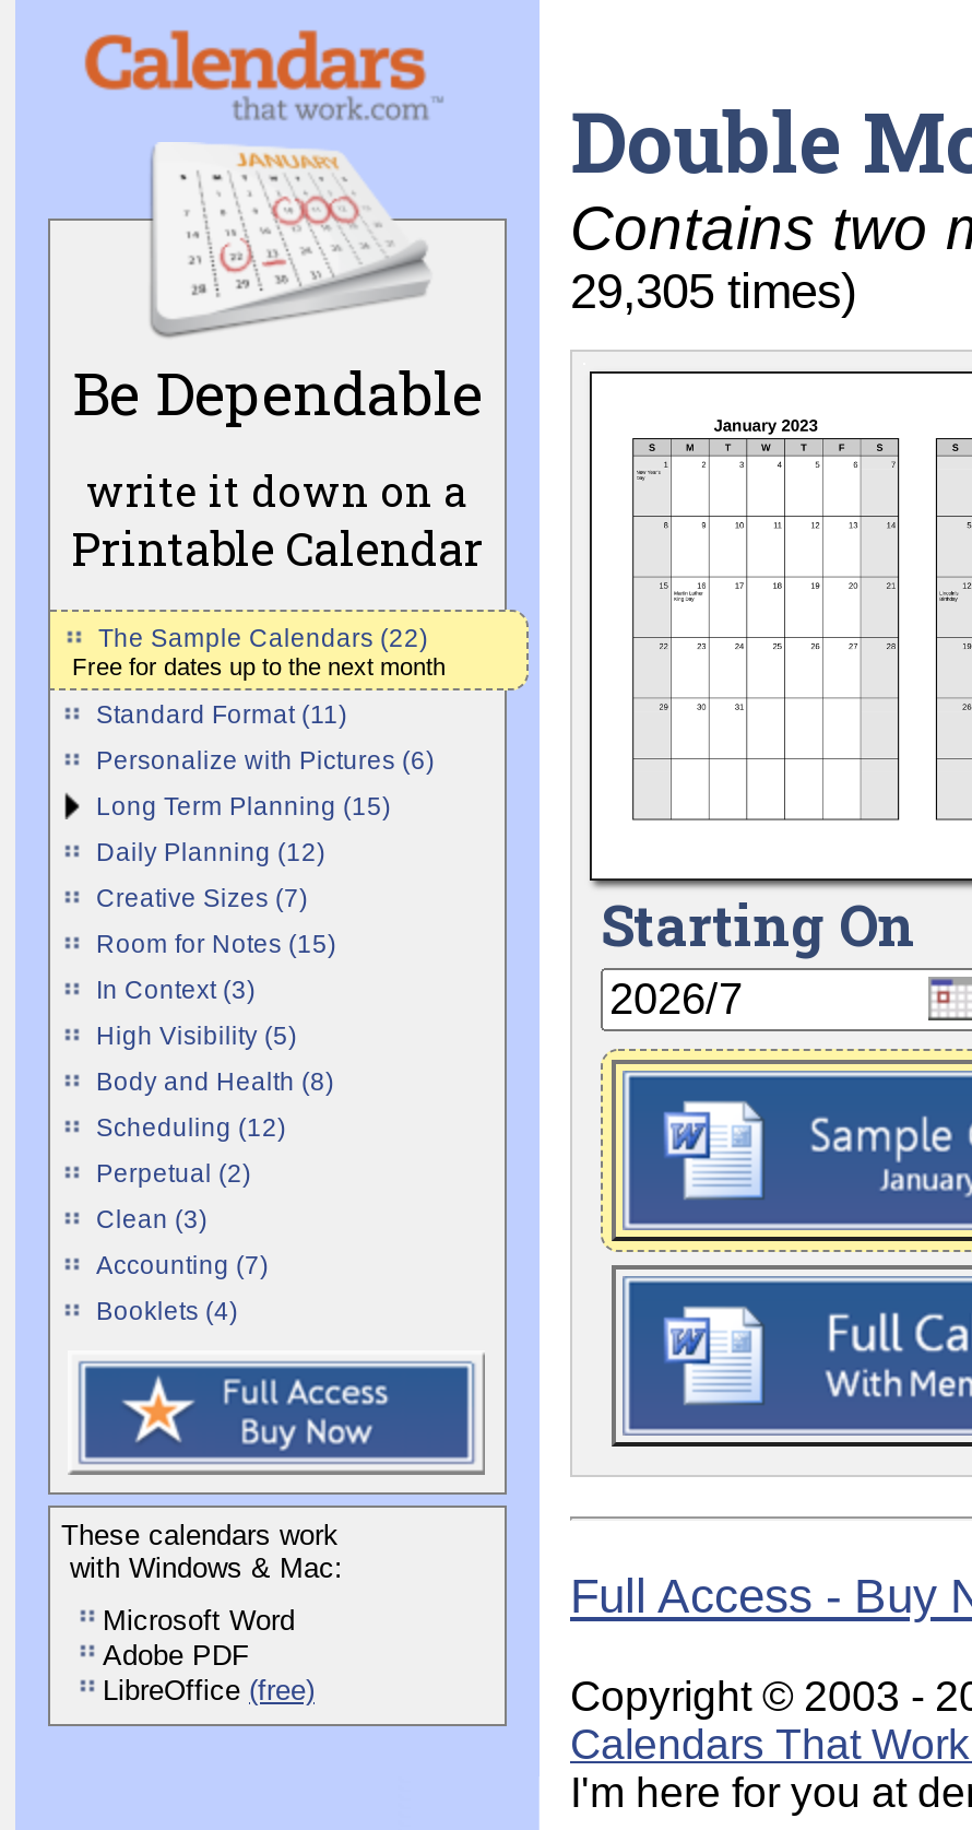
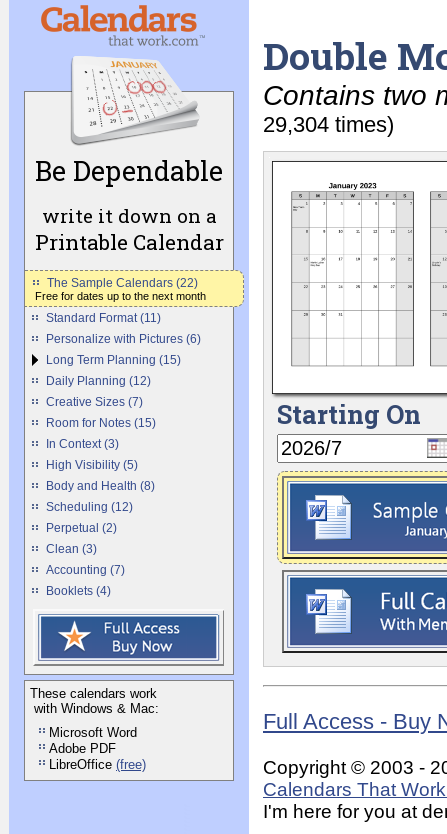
- 29,305 times)
+ 29,304 times)
